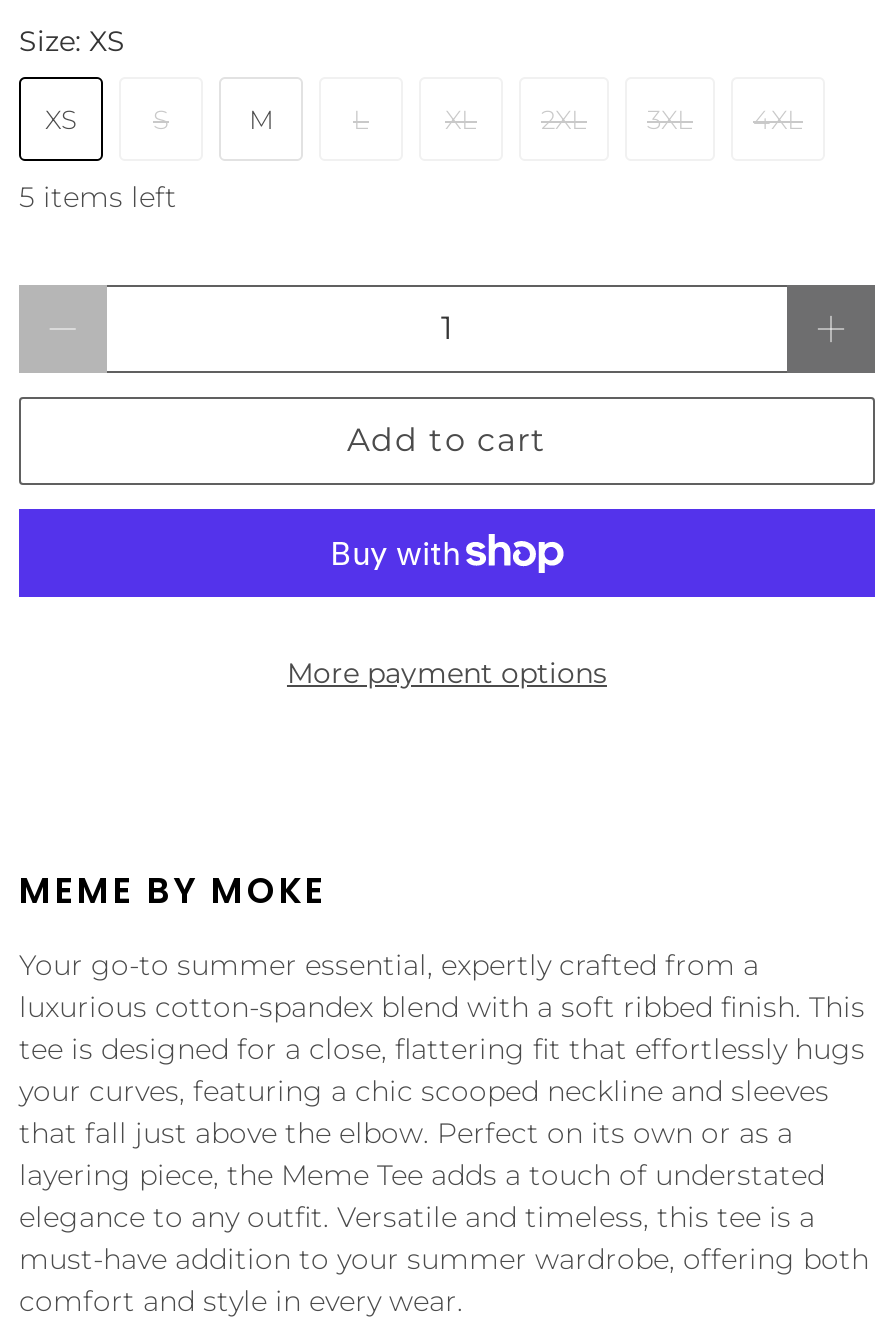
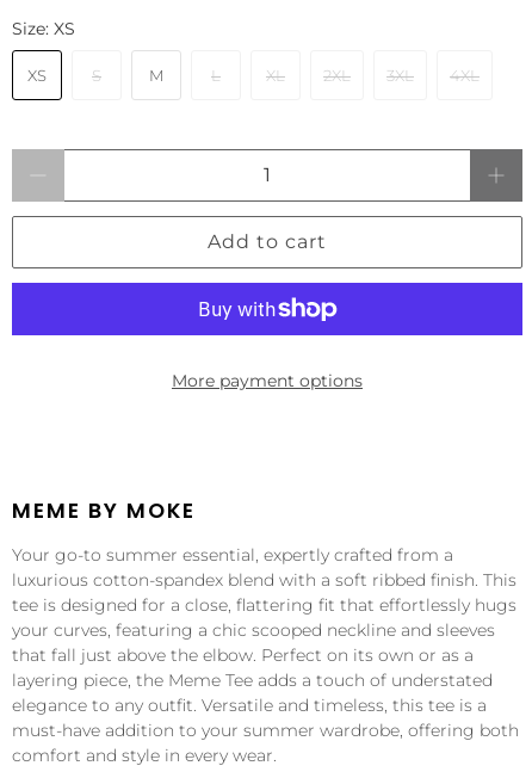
- 5 items left
